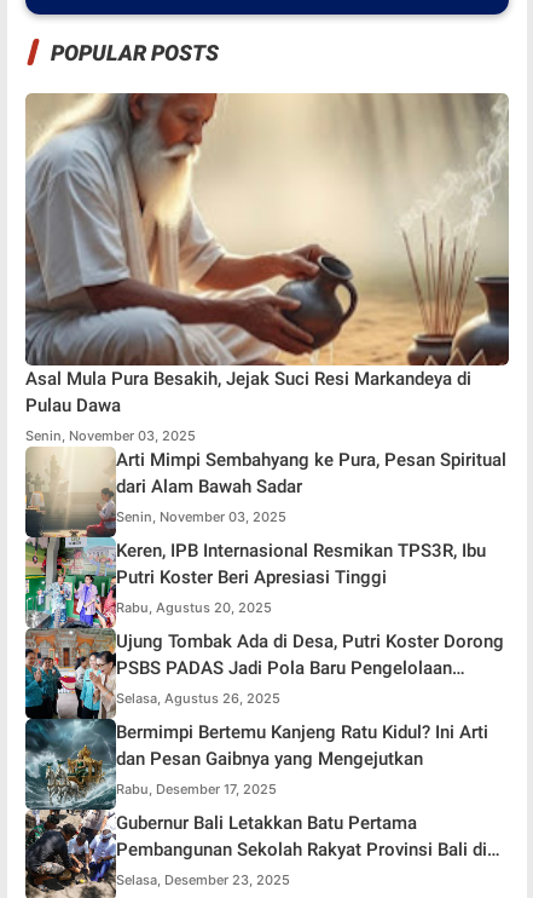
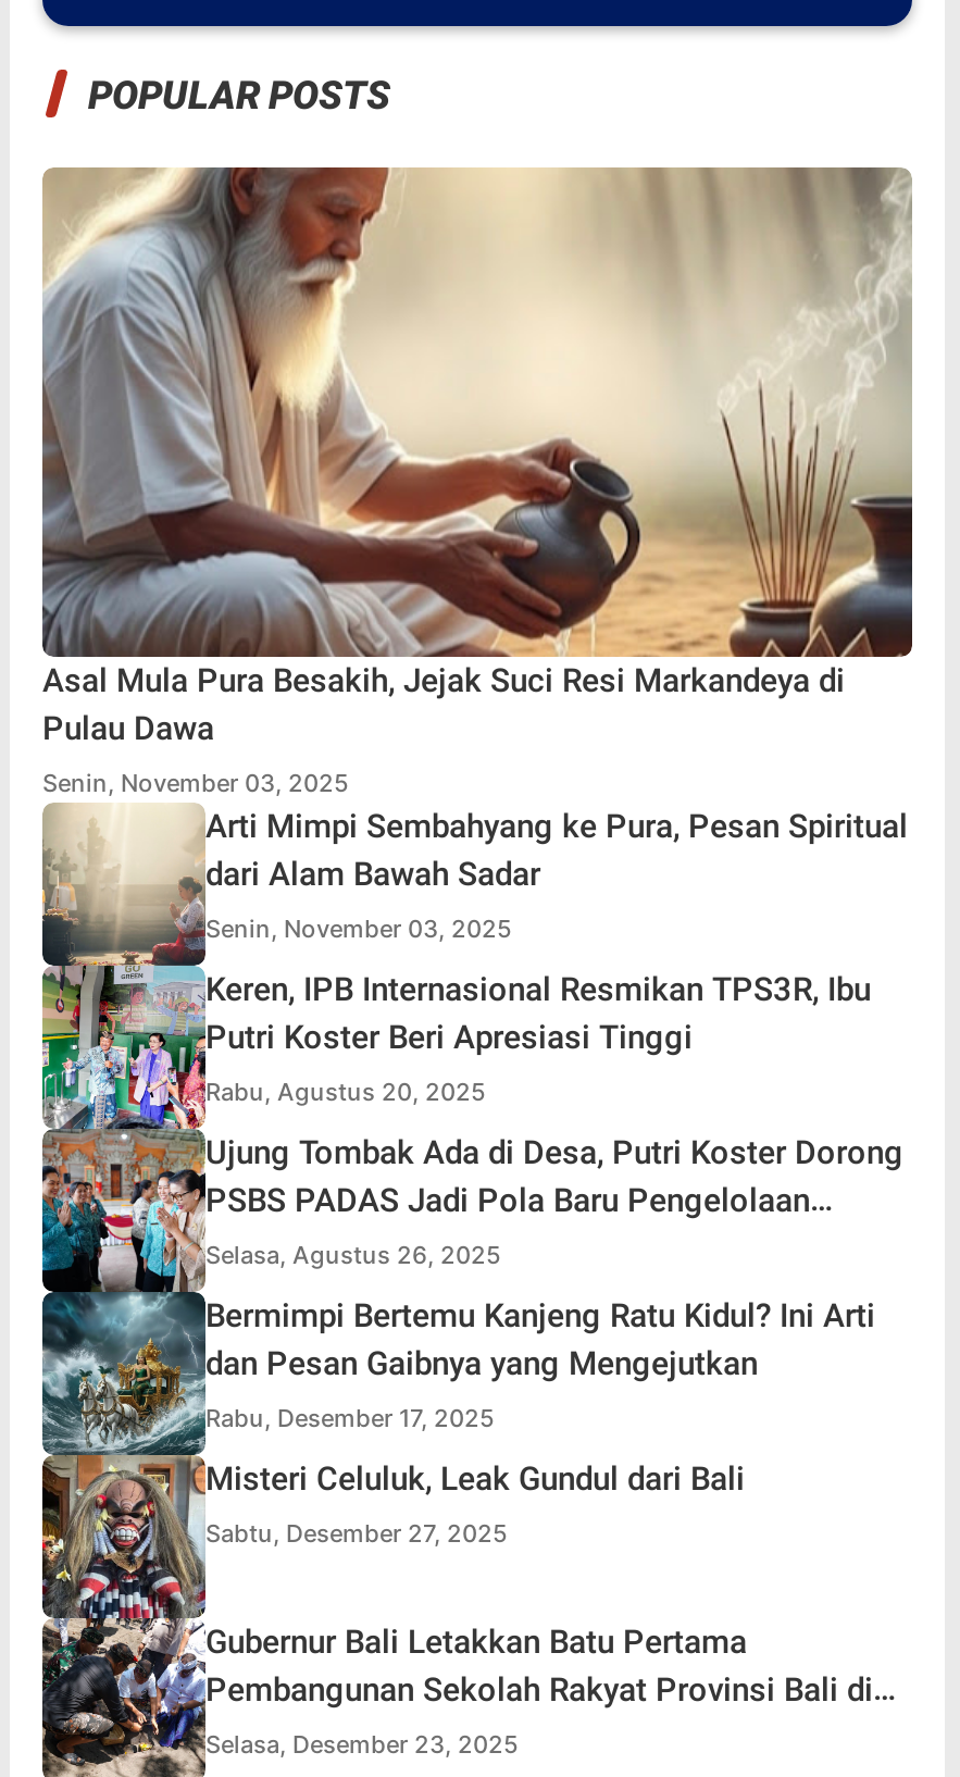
+ [image]
+ Misteri Celuluk, Leak Gundul dari Bali
+ Sabtu, Desember 27, 2025
